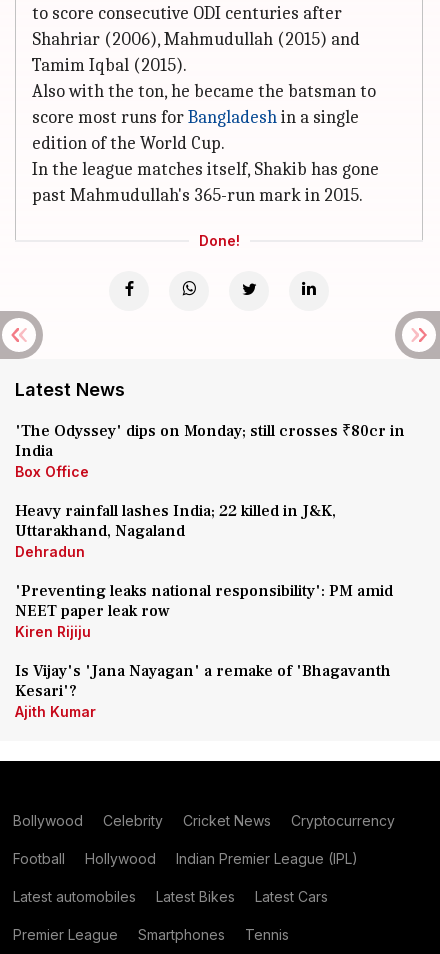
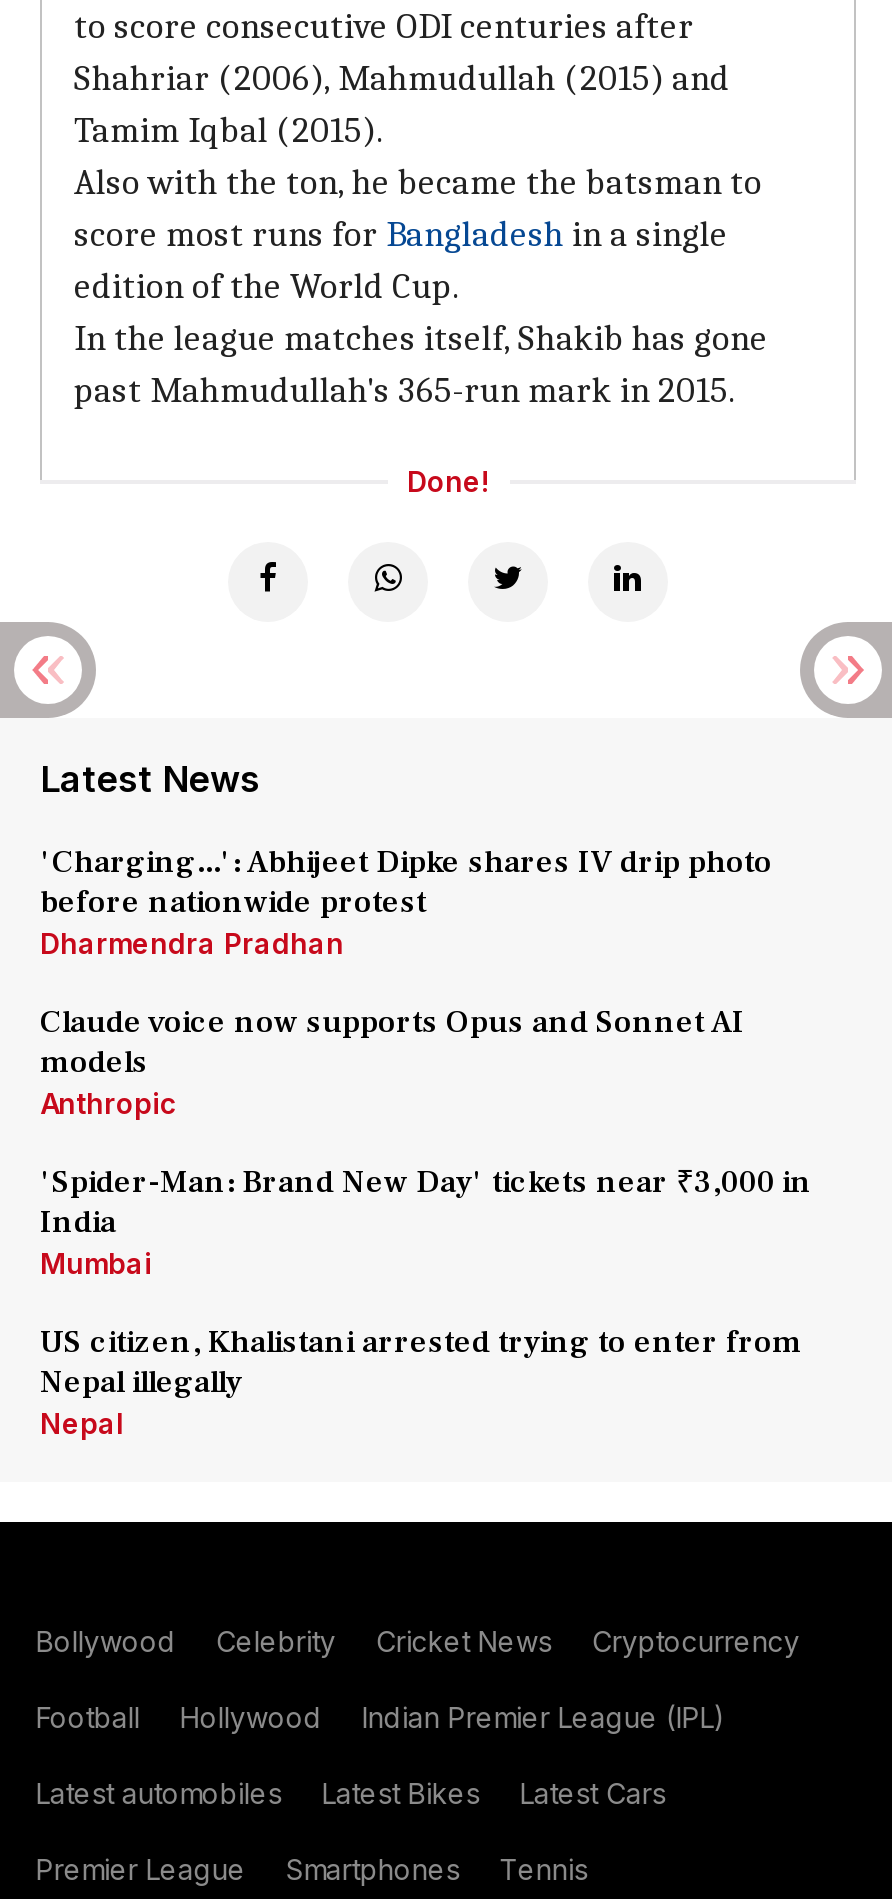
- 'The Odyssey' dips on Monday; still crosses ₹80cr in
+ 'Charging...': Abhijeet Dipke shares IV drip photo
+ before nationwide protest
+ Dharmendra Pradhan
+ Claude voice now supports Opus and Sonnet AI
+ models
+ Anthropic
+ 'Spider-Man: Brand New Day' tickets near ₹3,000 in

moved down: India

- Box Office
- Heavy rainfall lashes India; 22 killed in J&K,
- Uttarakhand, Nagaland
- Dehradun
- 'Preventing leaks national responsibility': PM amid
- NEET paper leak row
- Kiren Rijiju
- Is Vijay's 'Jana Nayagan' a remake of 'Bhagavanth
- Kesari'?
- Ajith Kumar
+ Mumbai
+ US citizen, Khalistani arrested trying to enter from
+ Nepal illegally
+ Nepal
